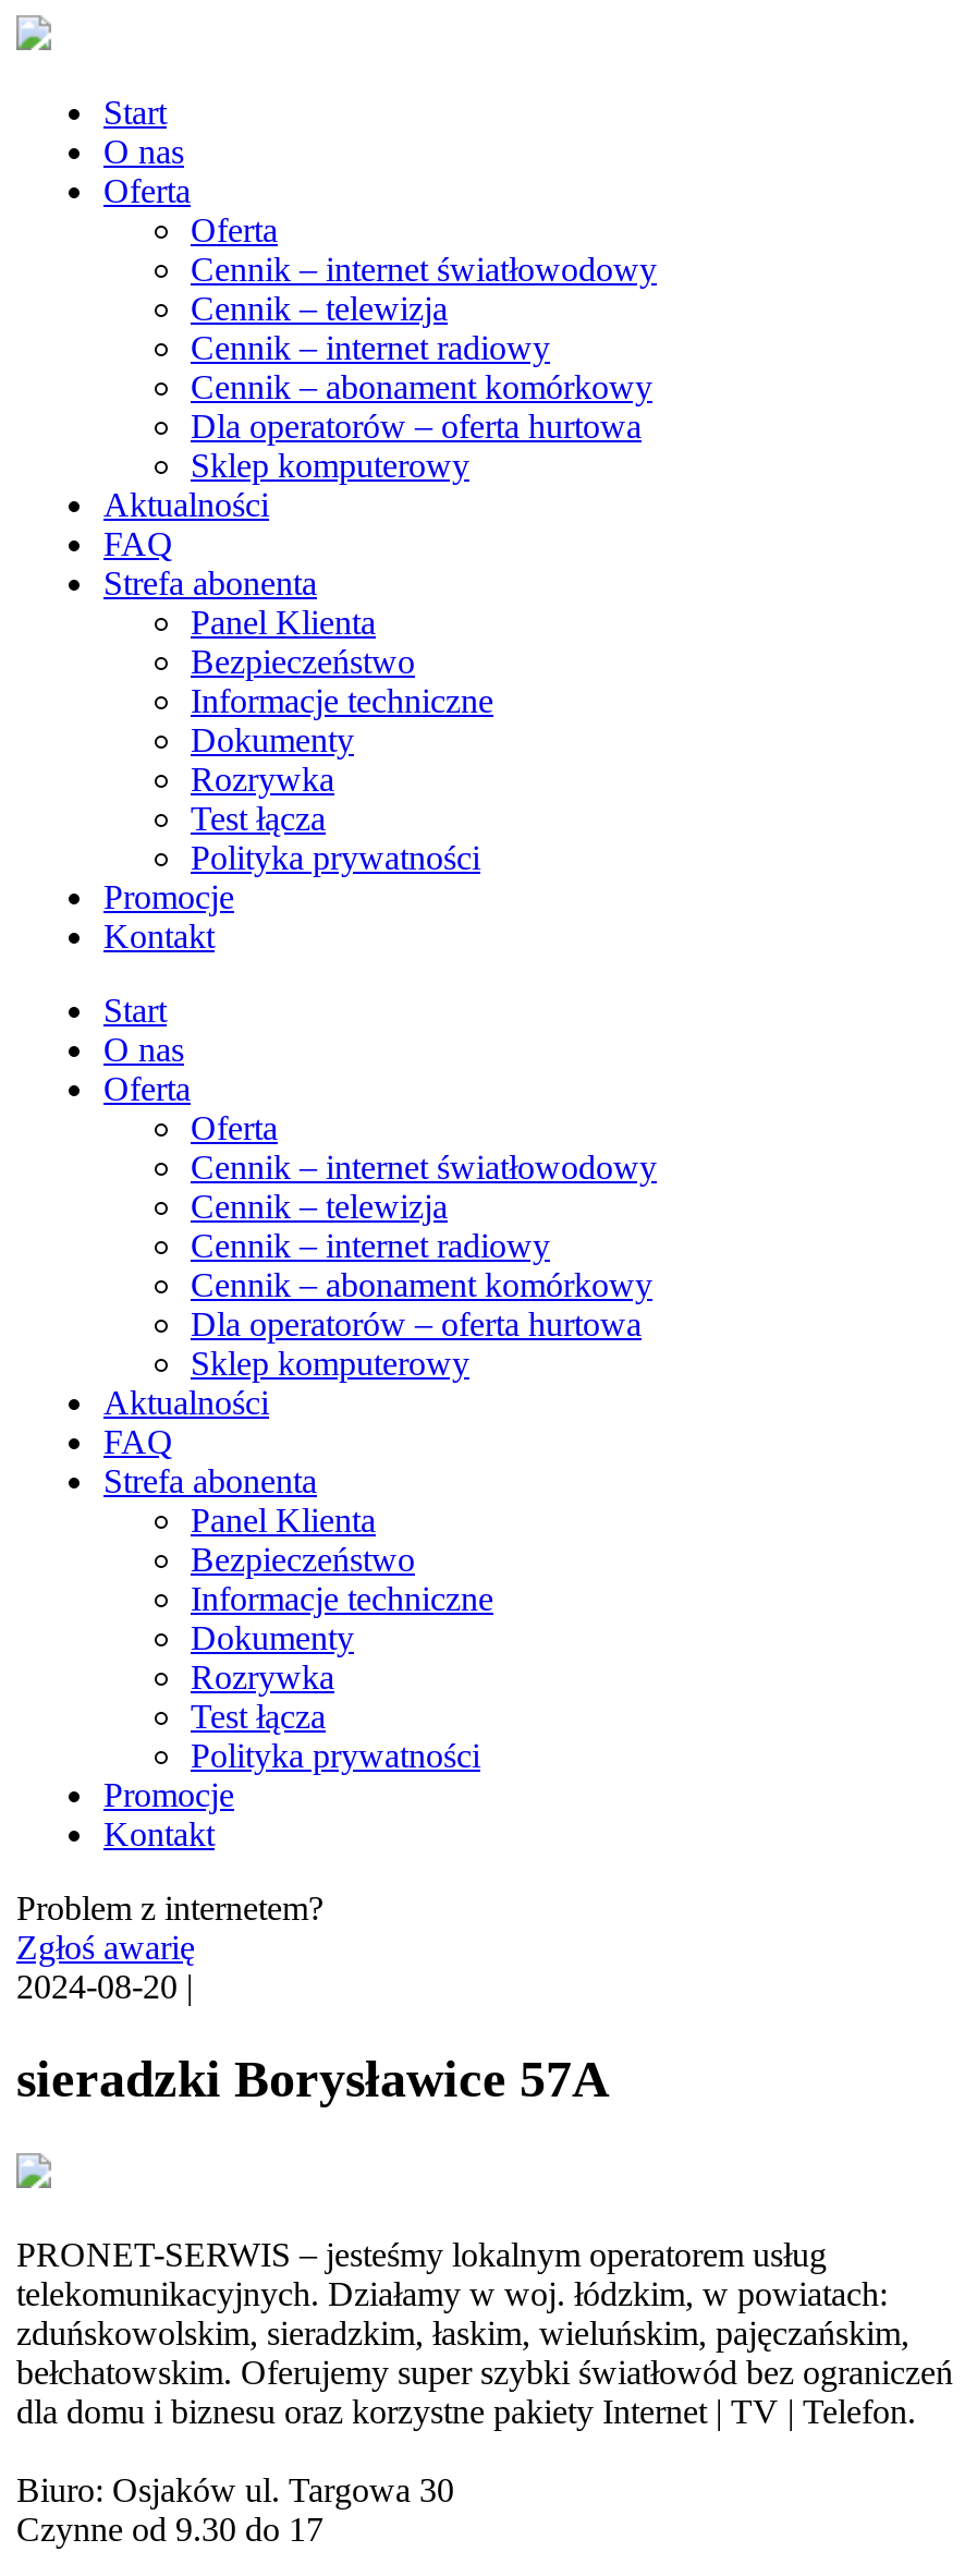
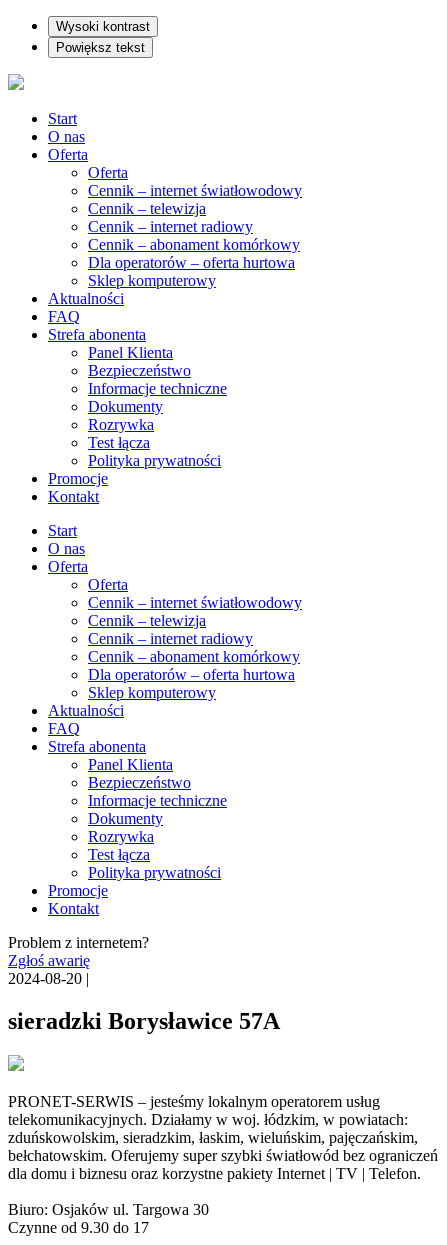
+ Wysoki kontrast
+ Powiększ tekst
